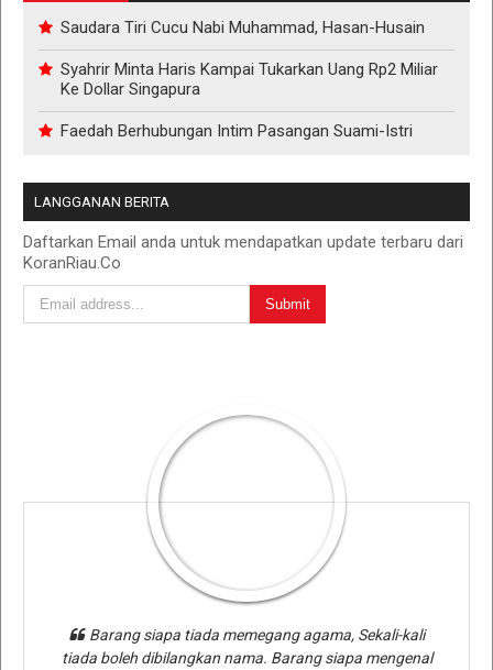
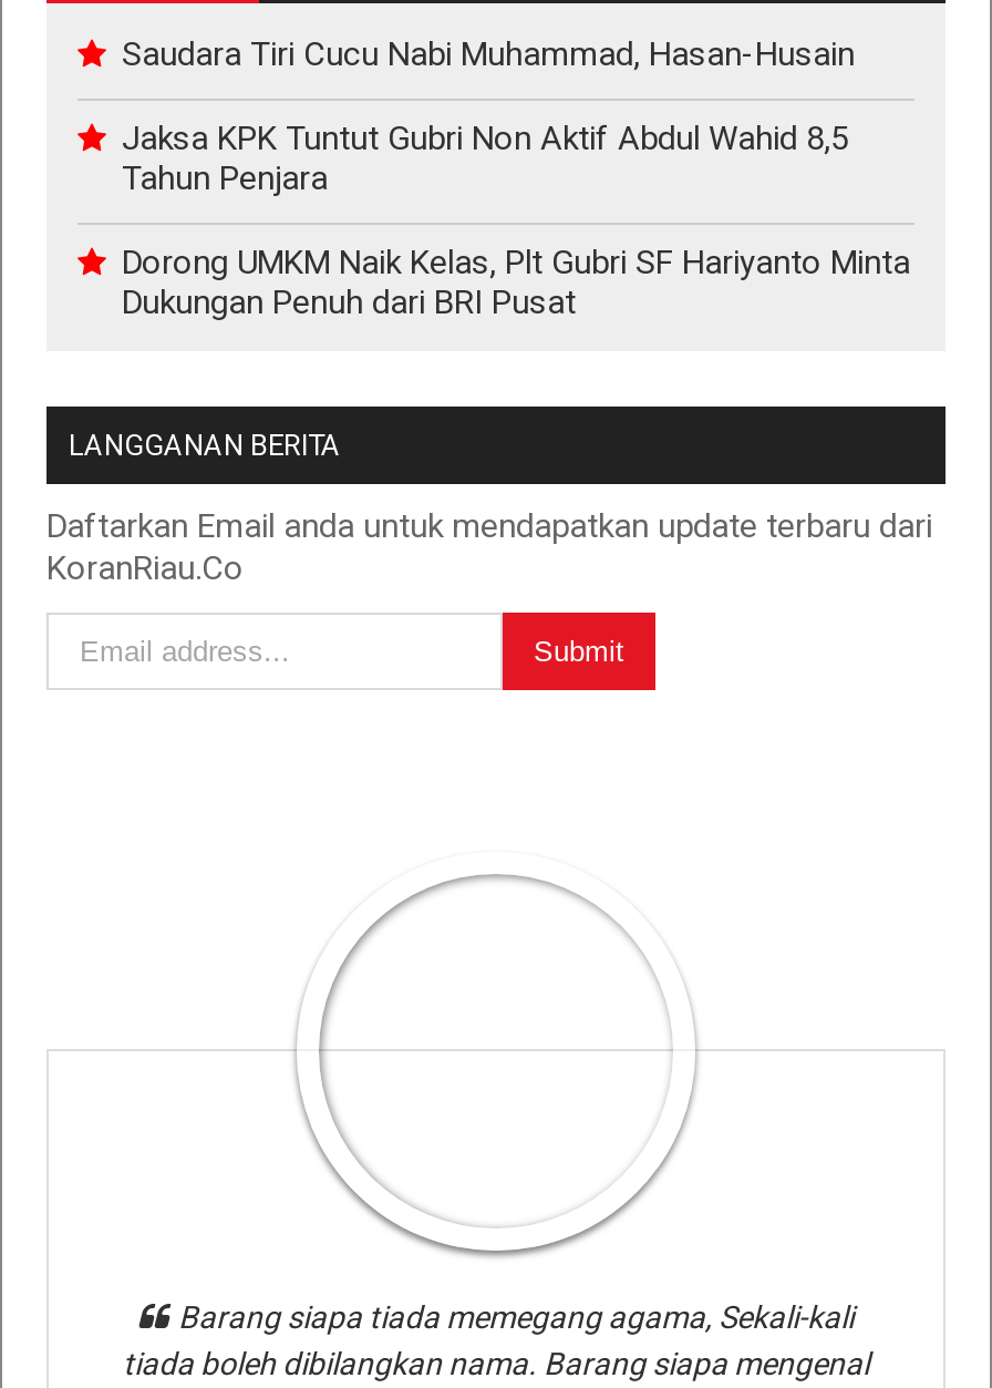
- Syahrir Minta Haris Kampai Tukarkan Uang Rp2 Miliar
- Ke Dollar Singapura
+ Jaksa KPK Tuntut Gubri Non Aktif Abdul Wahid 8,5
+ Tahun Penjara

- Faedah Berhubungan Intim Pasangan Suami-Istri
+ Dorong UMKM Naik Kelas, Plt Gubri SF Hariyanto Minta
+ Dukungan Penuh dari BRI Pusat
